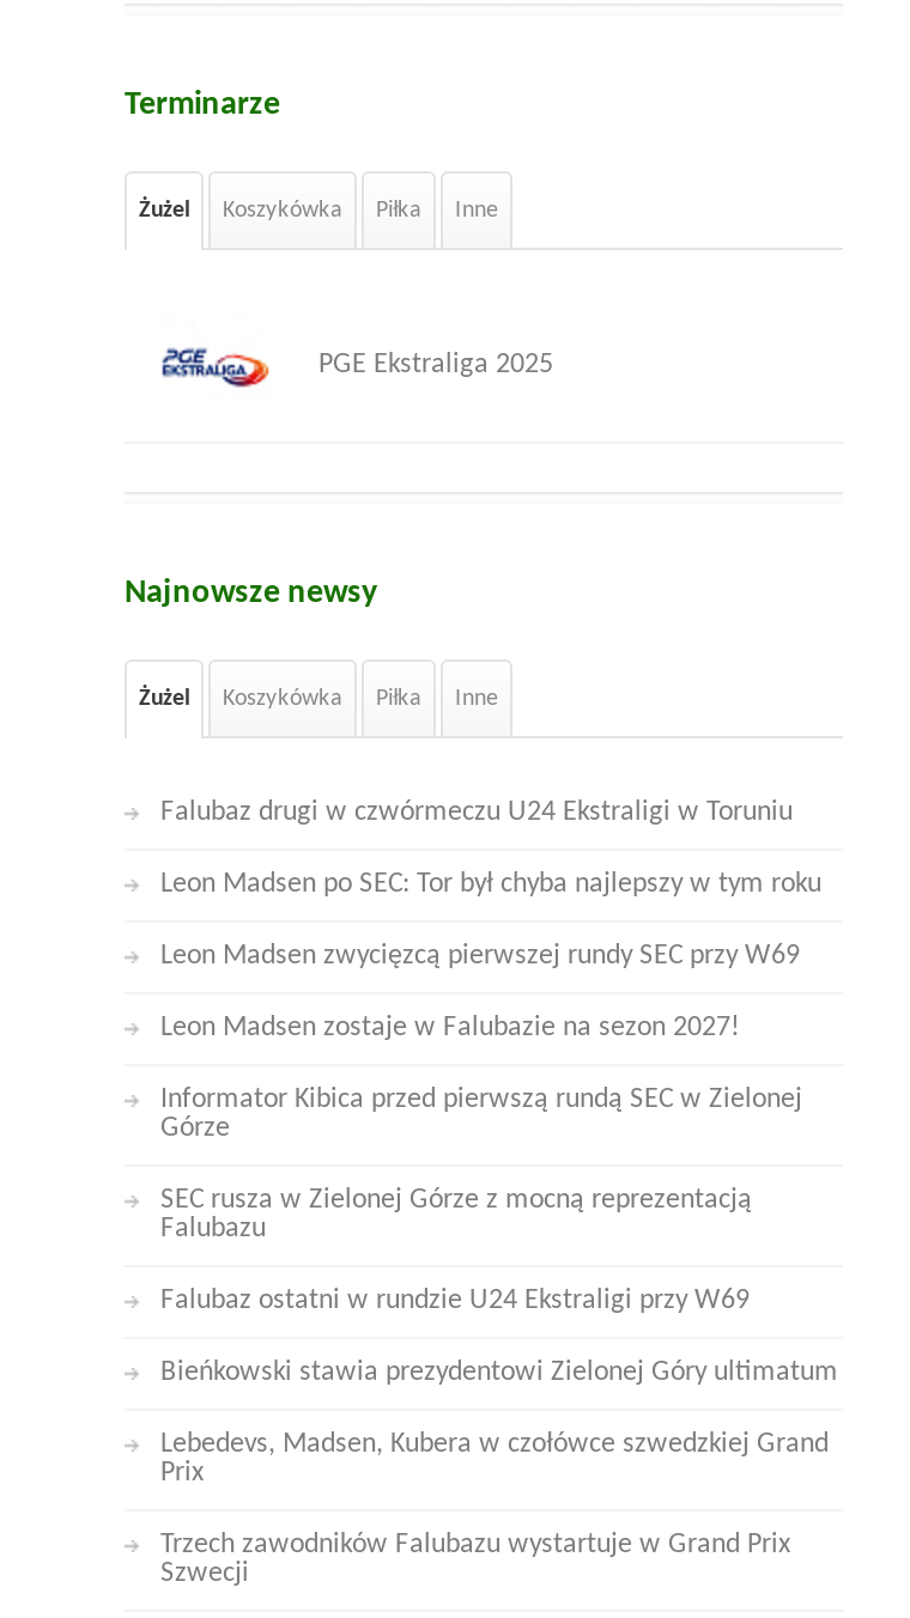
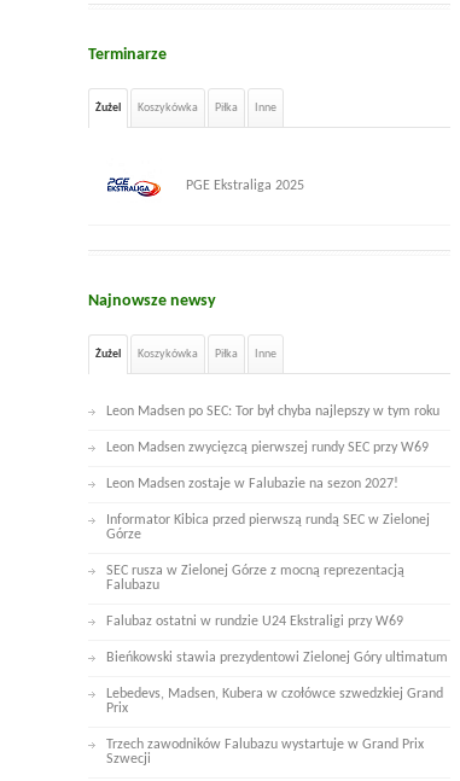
- Falubaz drugi w czwórmeczu U24 Ekstraligi w Toruniu
